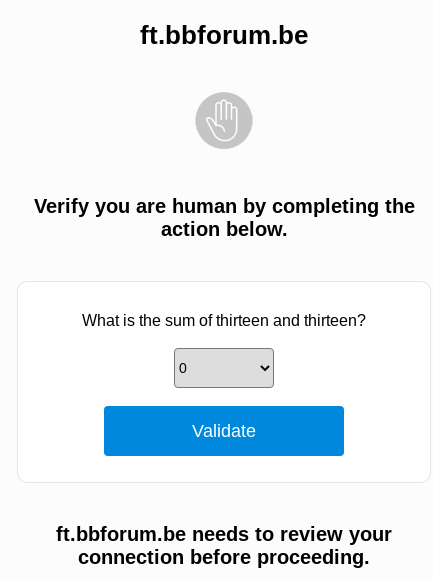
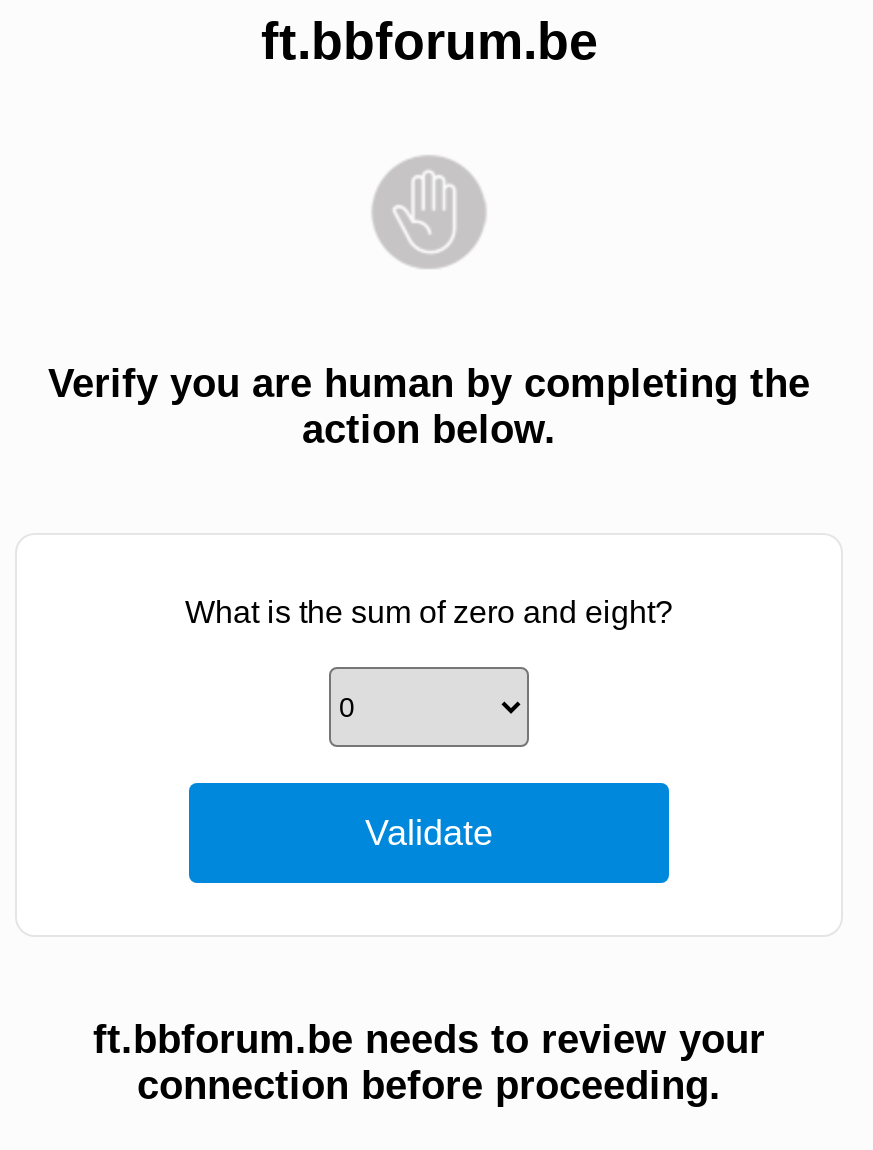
- What is the sum of thirteen and thirteen?
+ What is the sum of zero and eight?
